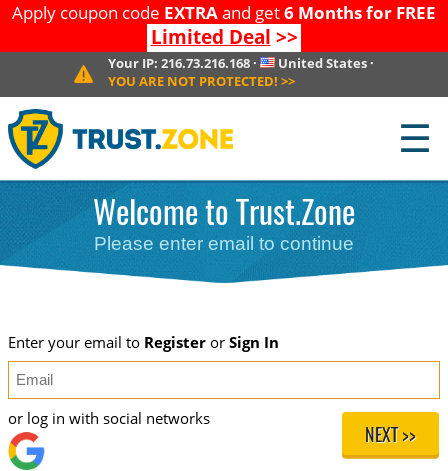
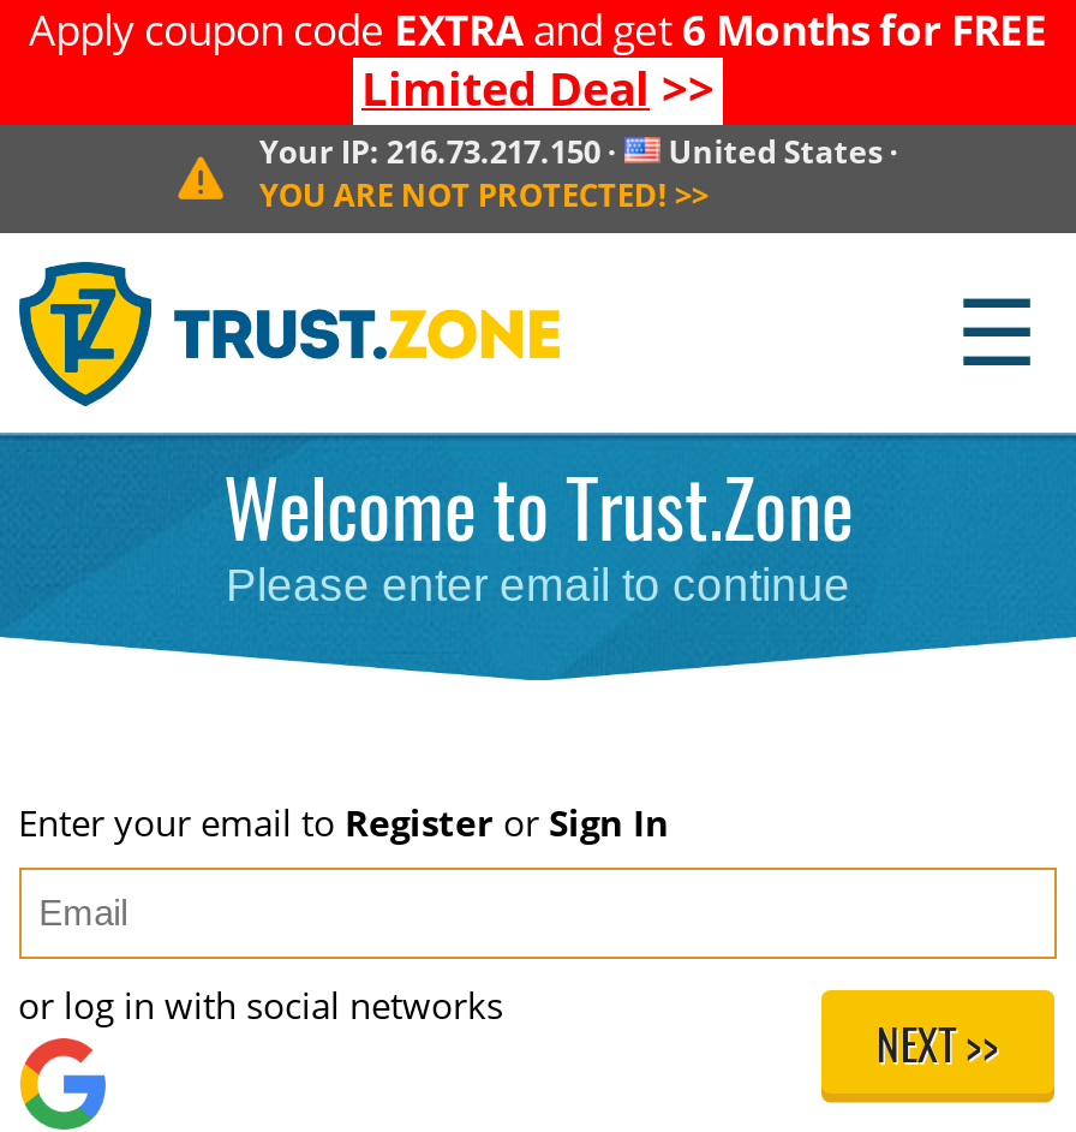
- Your IP: 216.73.216.168 · United States ·
+ Your IP: 216.73.217.150 · United States ·
